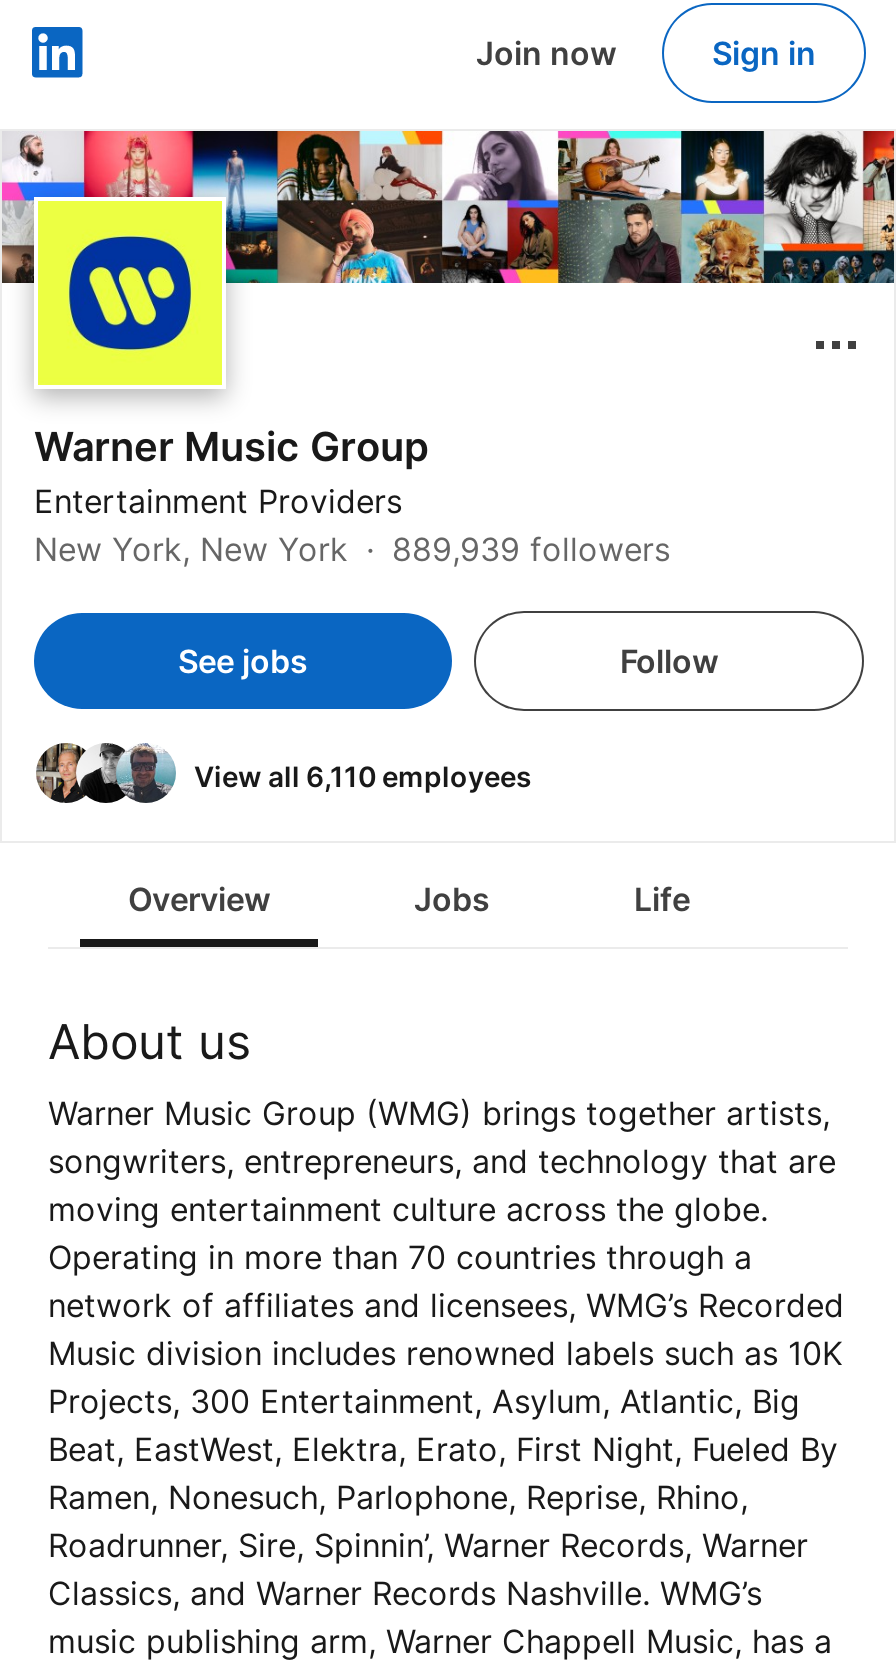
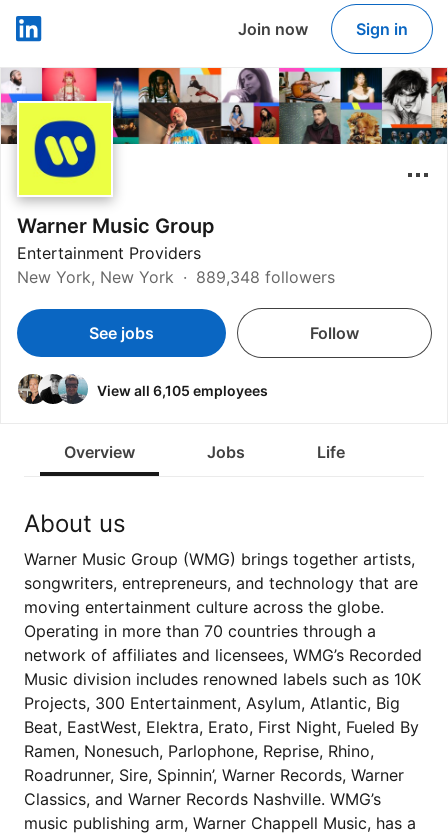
- New York, New York 889,939 followers
+ New York, New York 889,348 followers

- View all 6,110 employees
+ View all 6,105 employees
